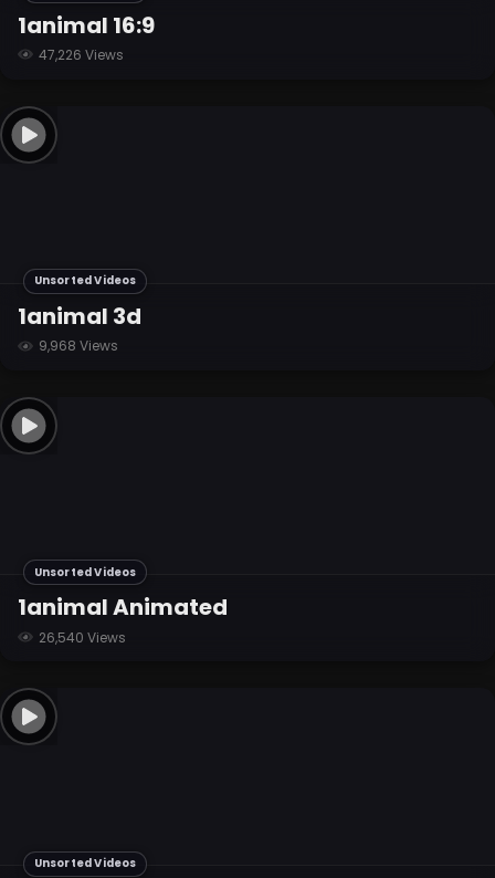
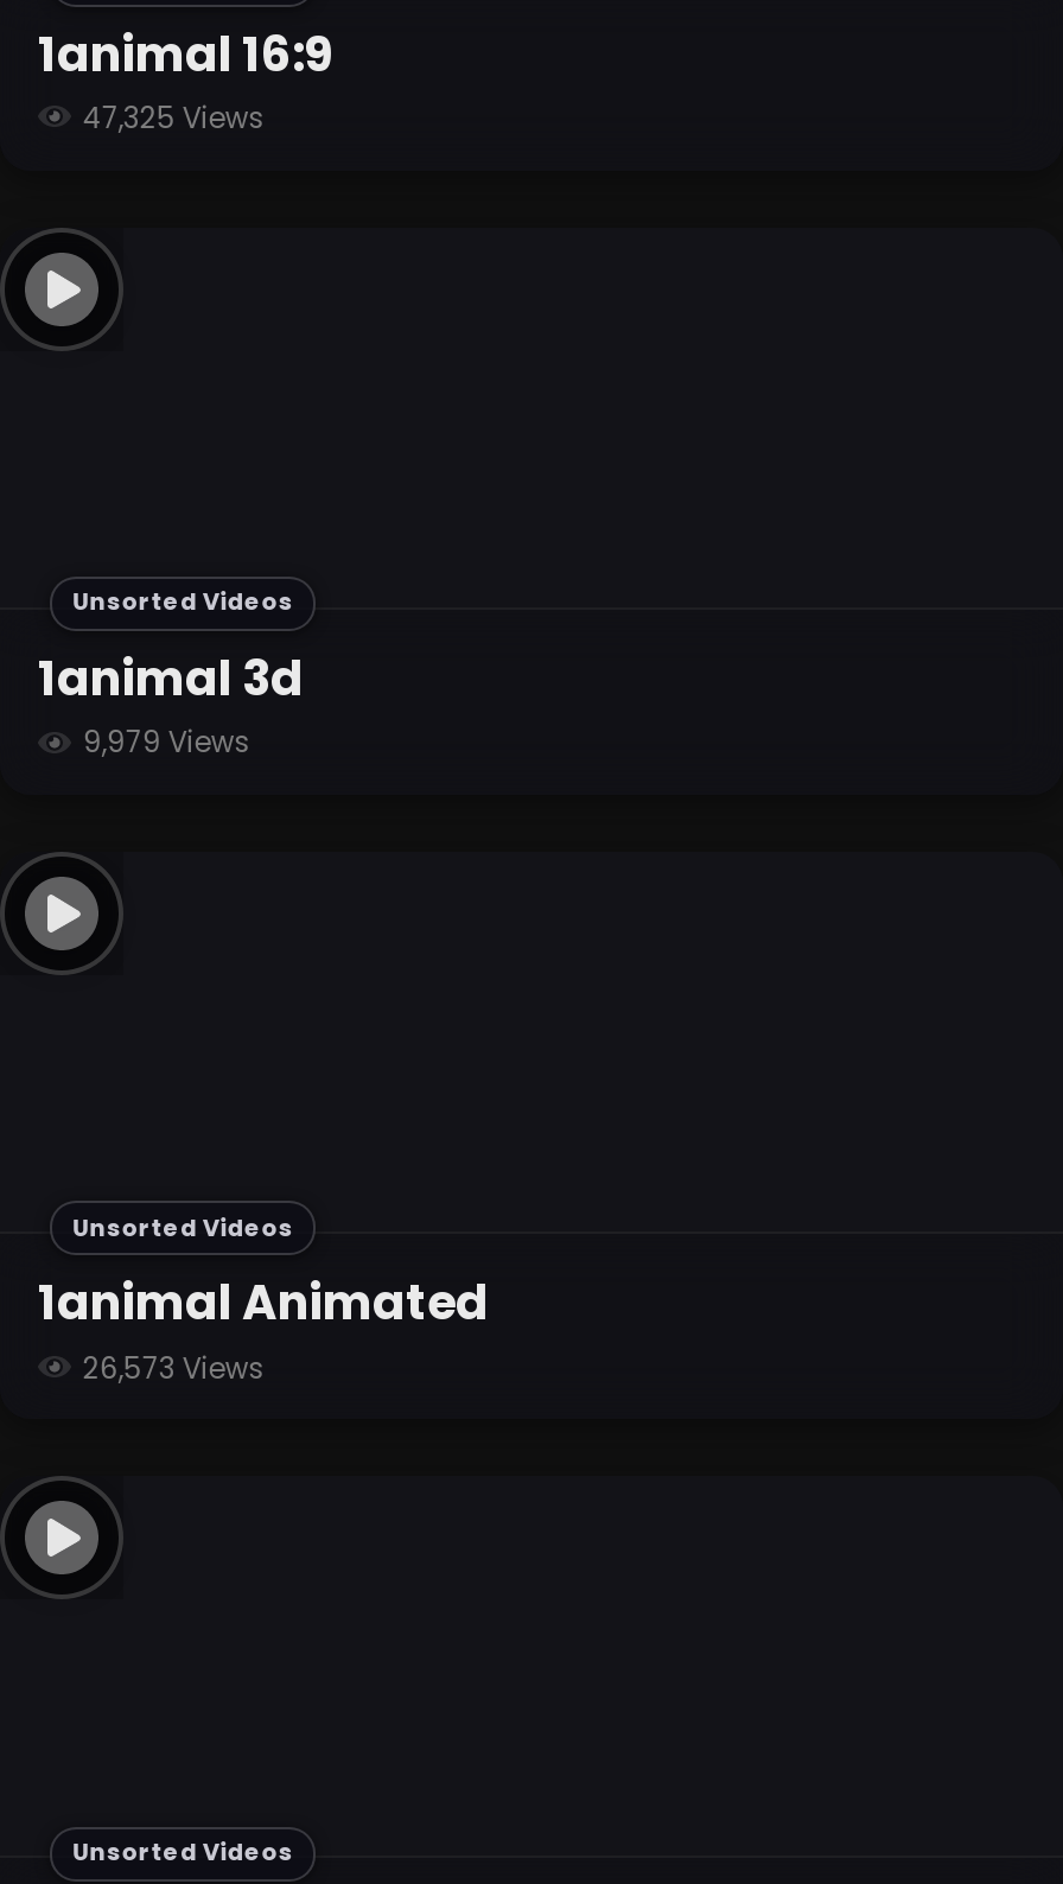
- 47,226 Views
+ 47,325 Views

- 9,968 Views
+ 9,979 Views

- 26,540 Views
+ 26,573 Views
